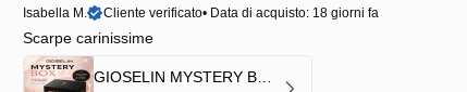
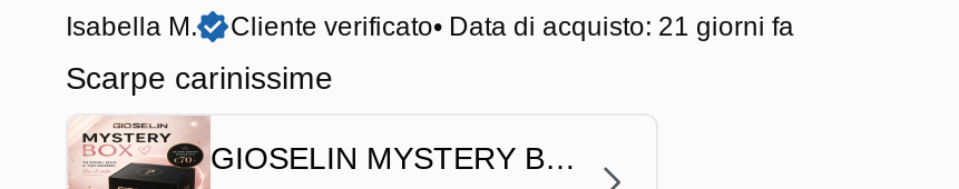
- Cliente verificato• Data di acquisto: 18 giorni fa
+ Cliente verificato• Data di acquisto: 21 giorni fa
